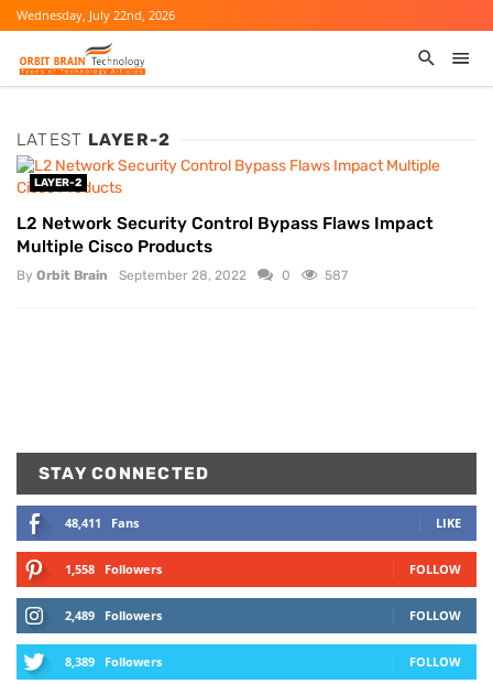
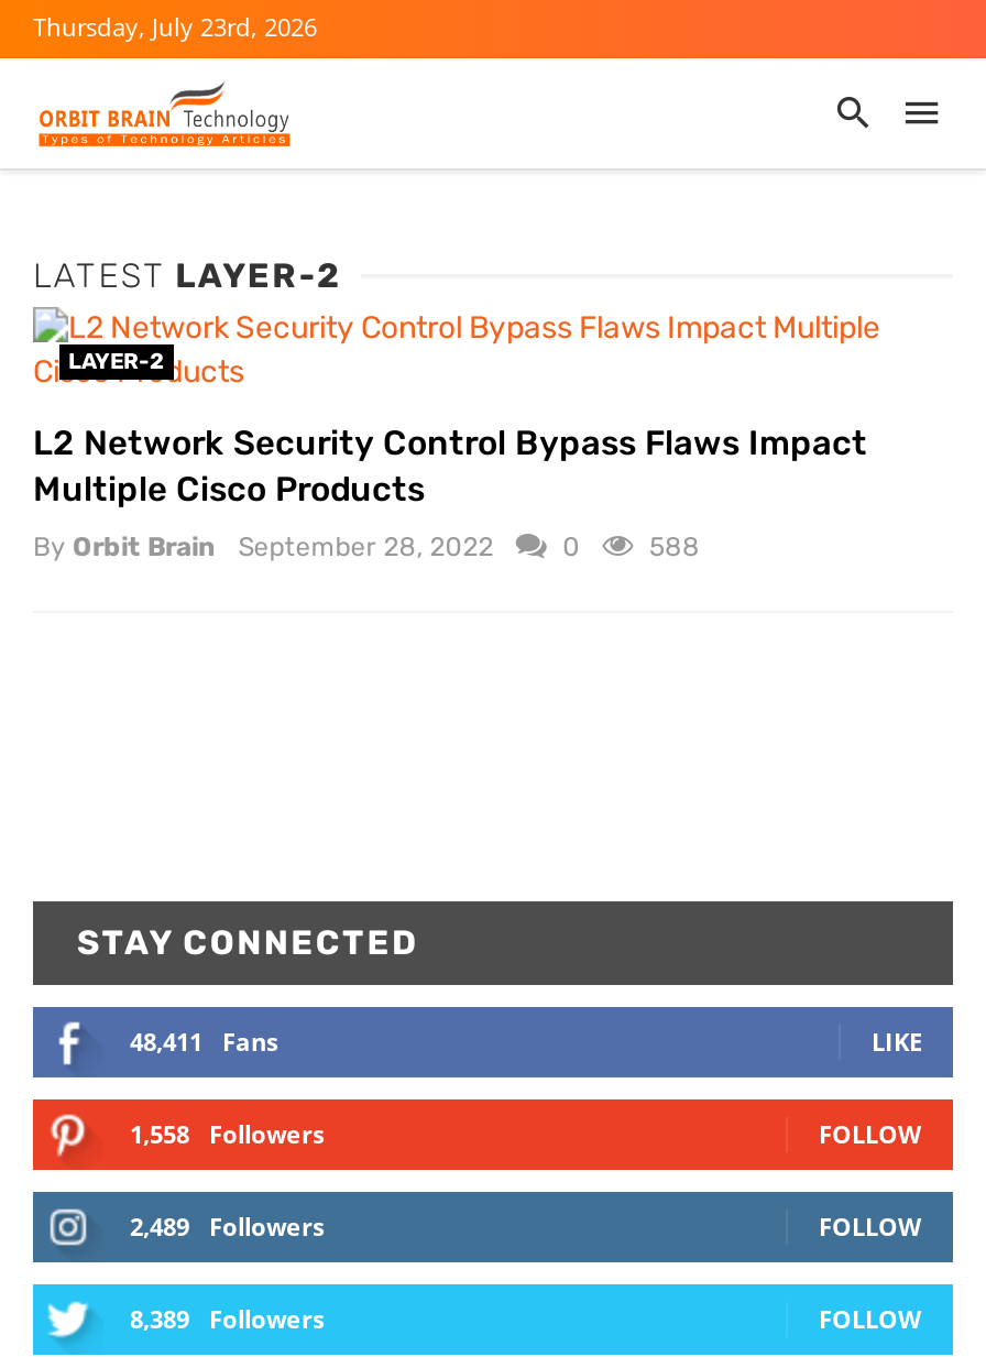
- Wednesday, July 22nd, 2026
+ Thursday, July 23rd, 2026

- 587
+ 588
